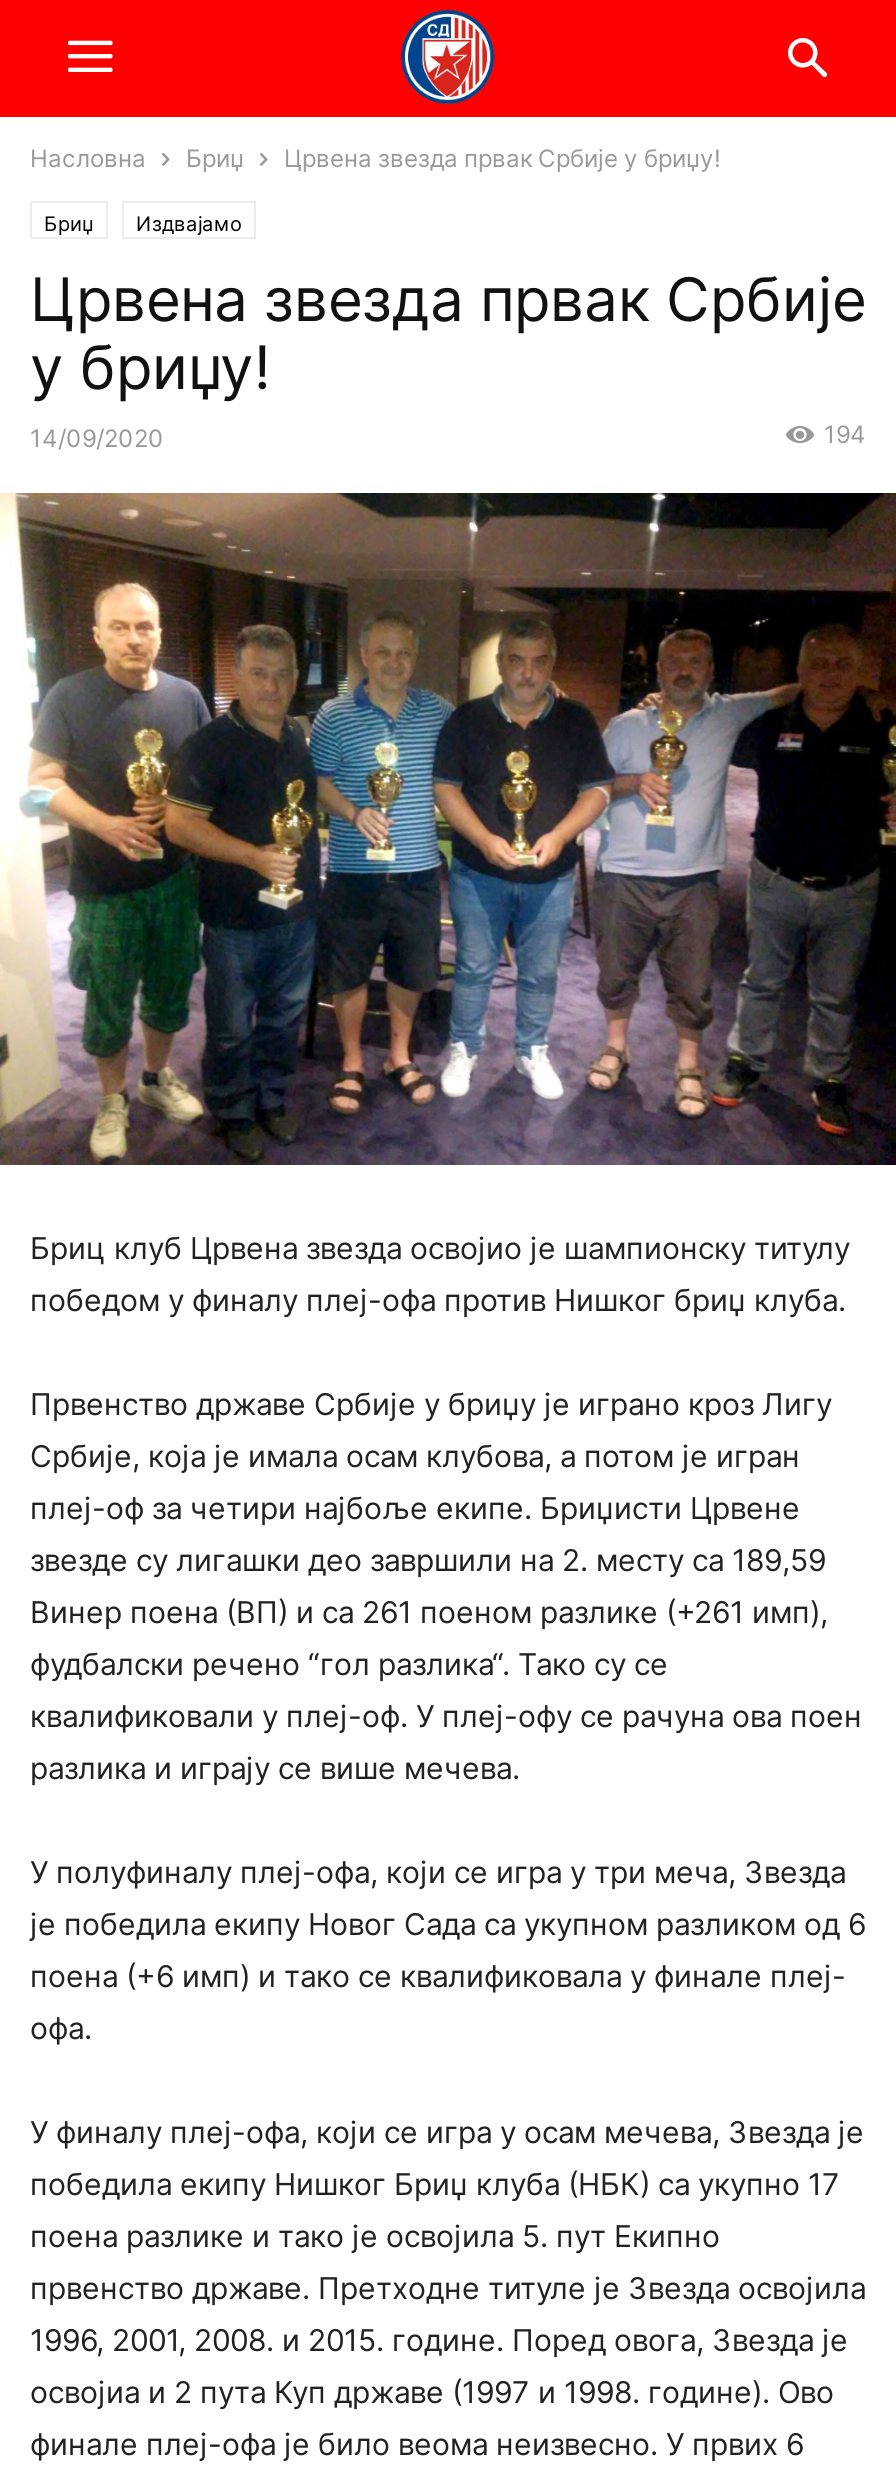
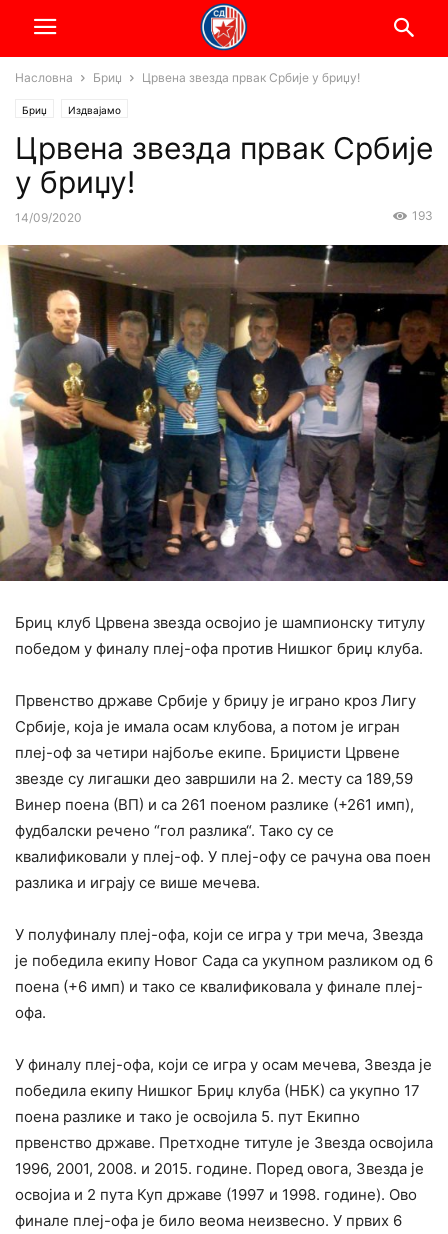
- 194
+ 193
